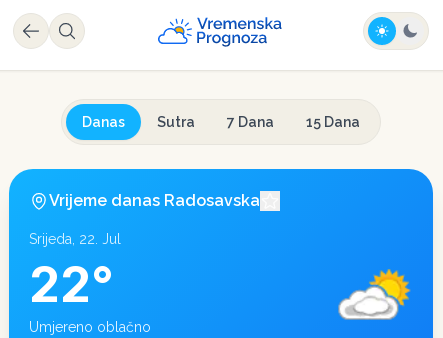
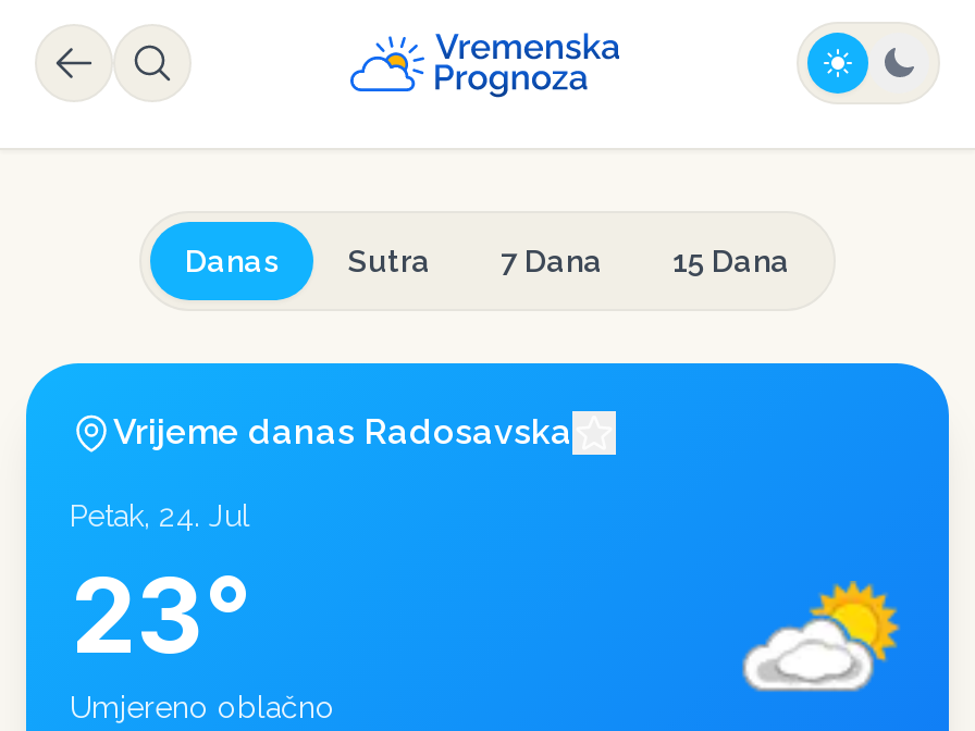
- Srijeda, 22. Jul
+ Petak, 24. Jul

- 22°
+ 23°
